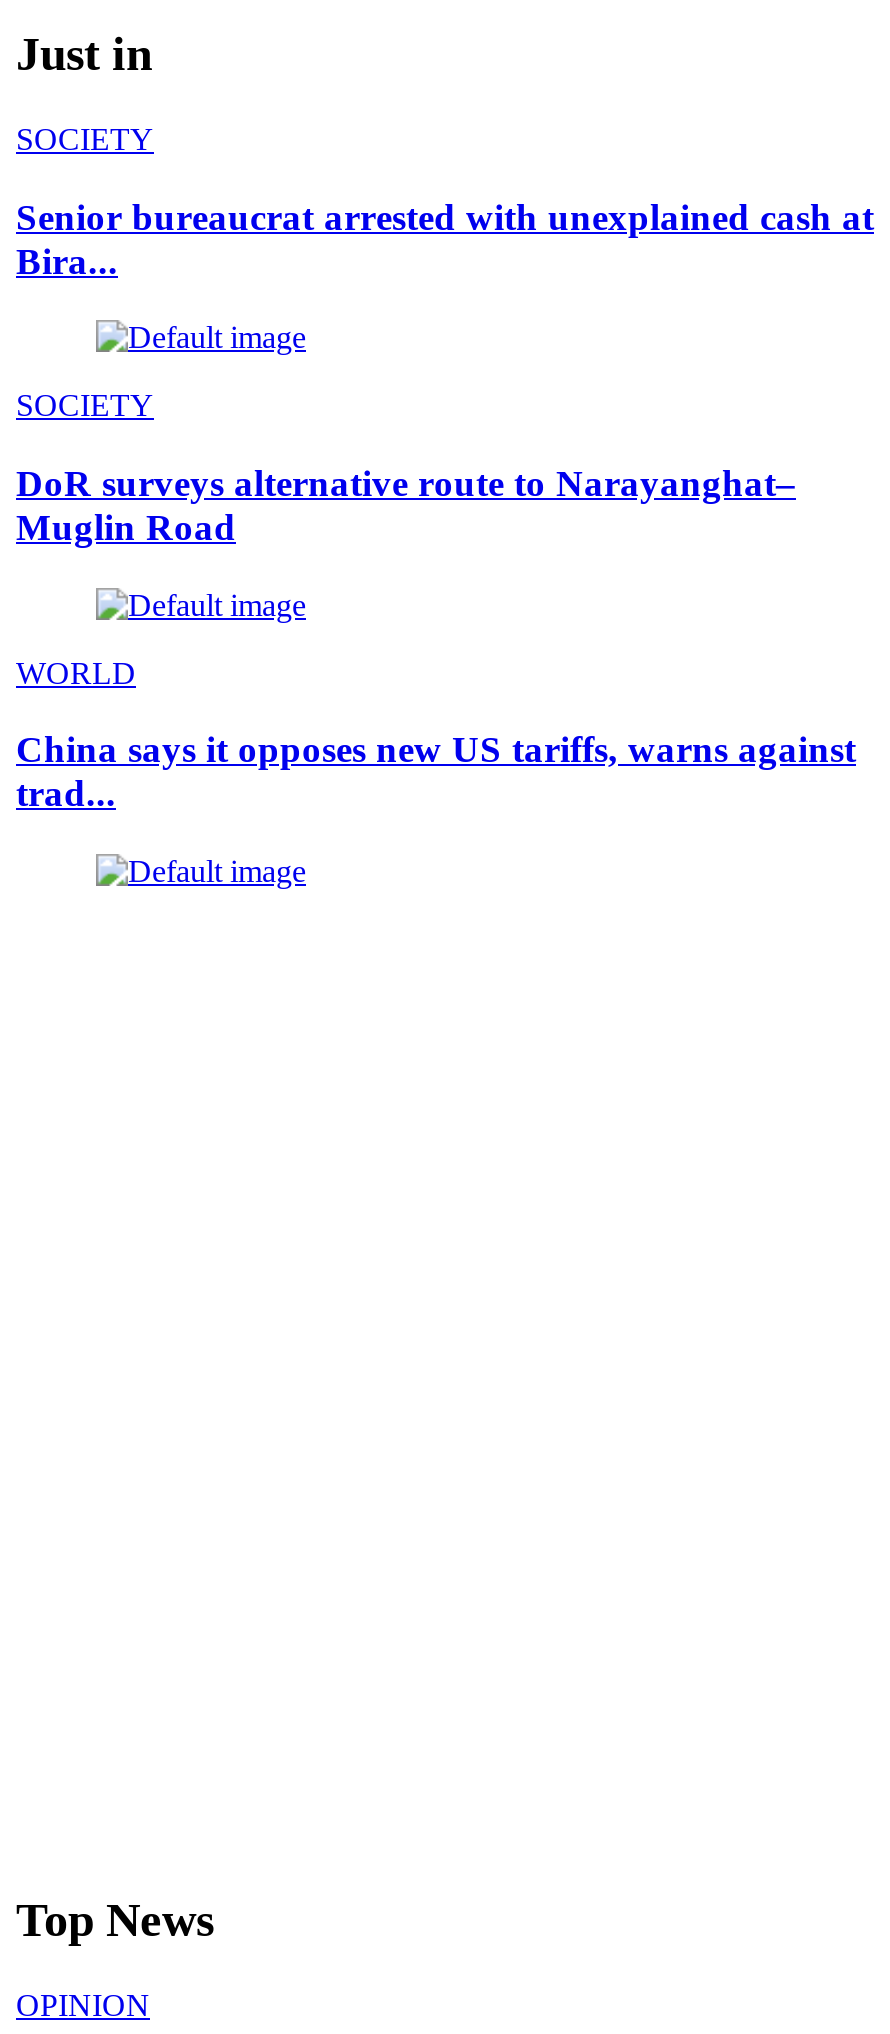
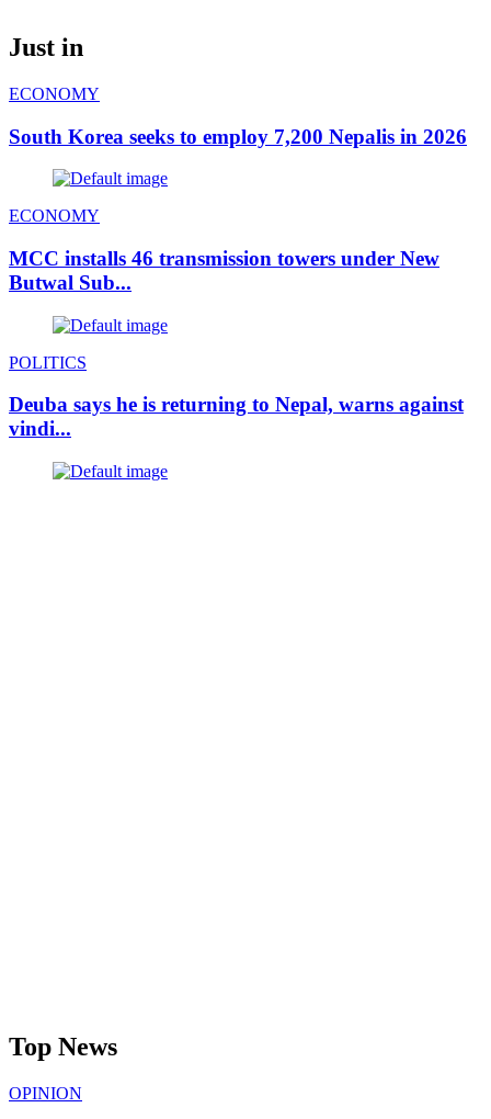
- SOCIETY
+ ECONOMY

- Senior bureaucrat arrested with unexplained cash at
- Bira...
+ South Korea seeks to employ 7,200 Nepalis in 2026

- SOCIETY
+ ECONOMY

- DoR surveys alternative route to Narayanghat–
- Muglin Road
+ MCC installs 46 transmission towers under New
+ Butwal Sub...

- WORLD
+ POLITICS

- China says it opposes new US tariffs, warns against
- trad...
+ Deuba says he is returning to Nepal, warns against
+ vindi...
